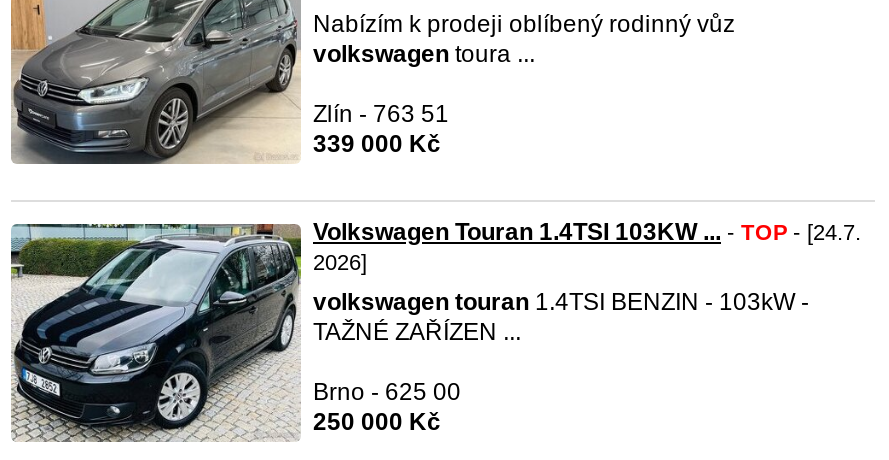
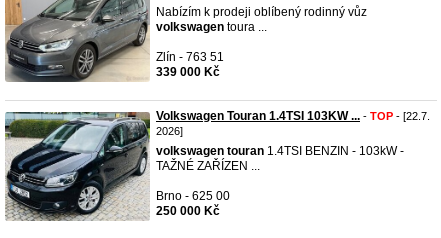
- Volkswagen Touran 1.4TSI 103KW ... - TOP - [24.7.
+ Volkswagen Touran 1.4TSI 103KW ... - TOP - [22.7.
